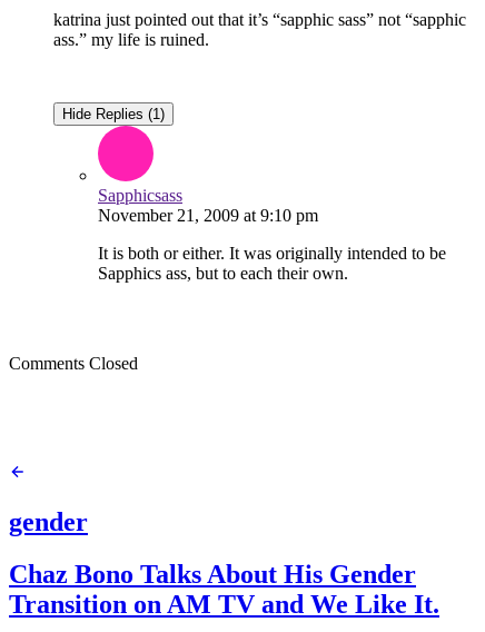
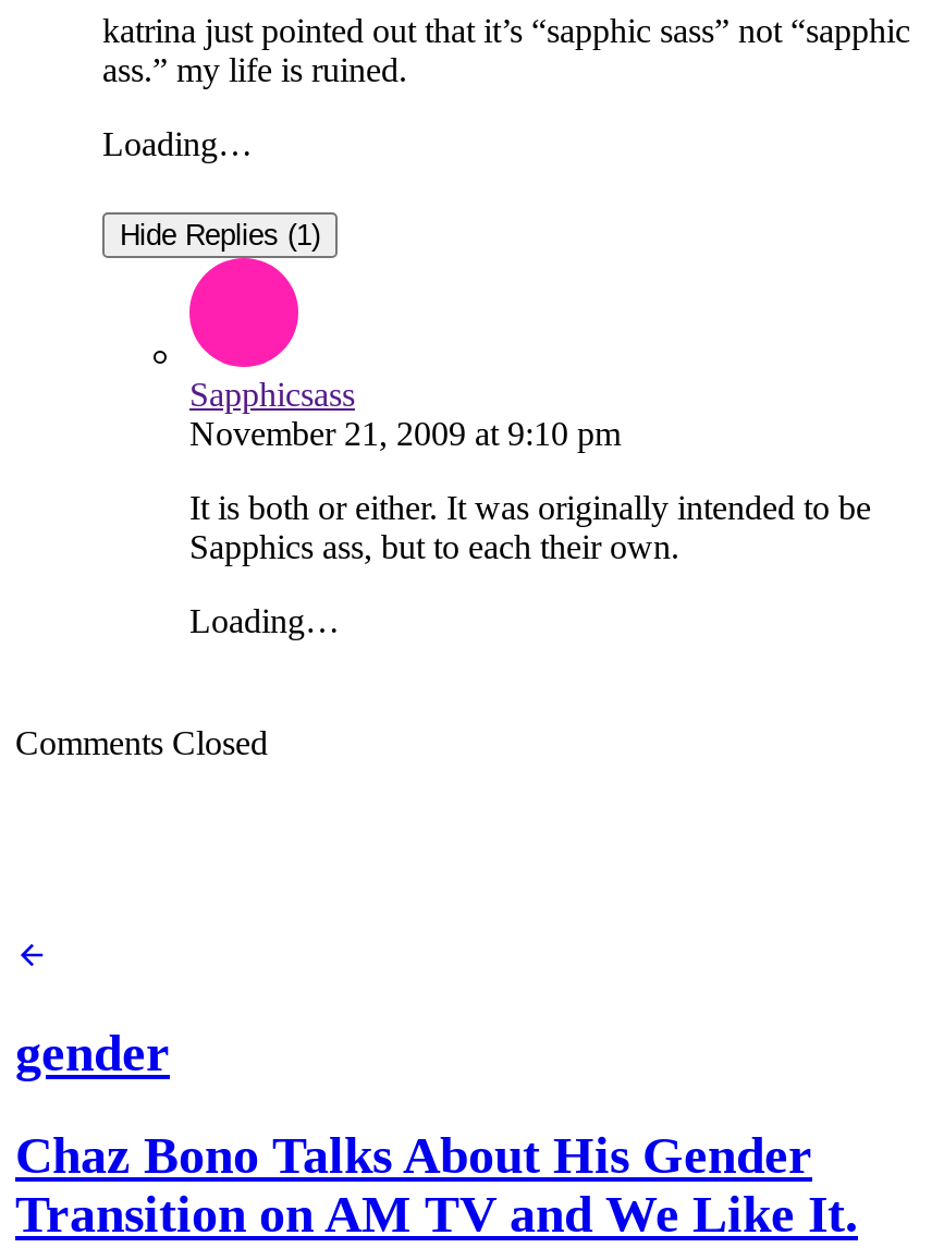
+ Loading…

+ Loading…
